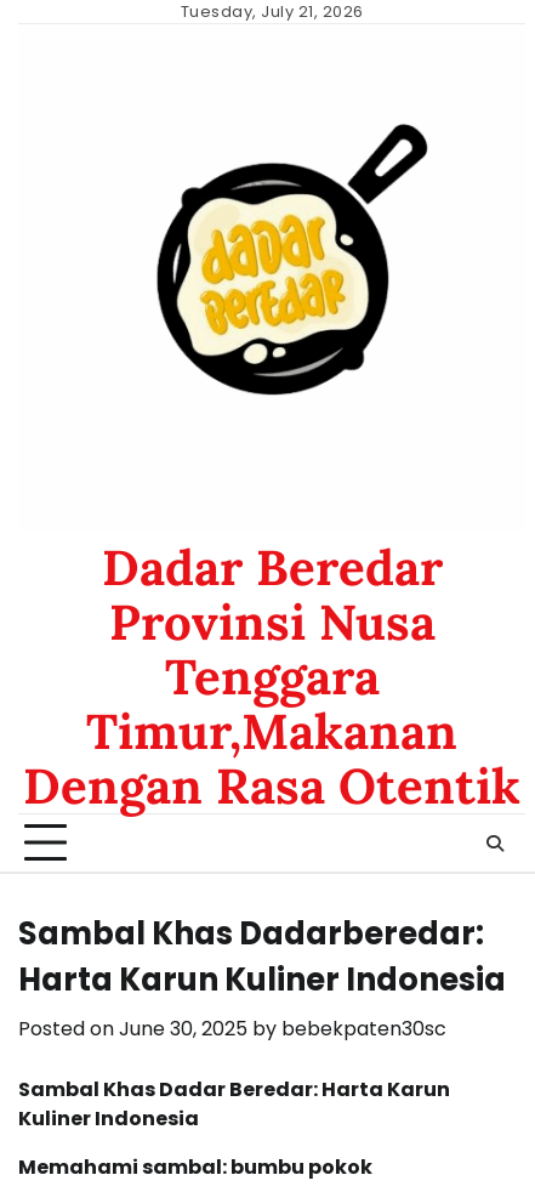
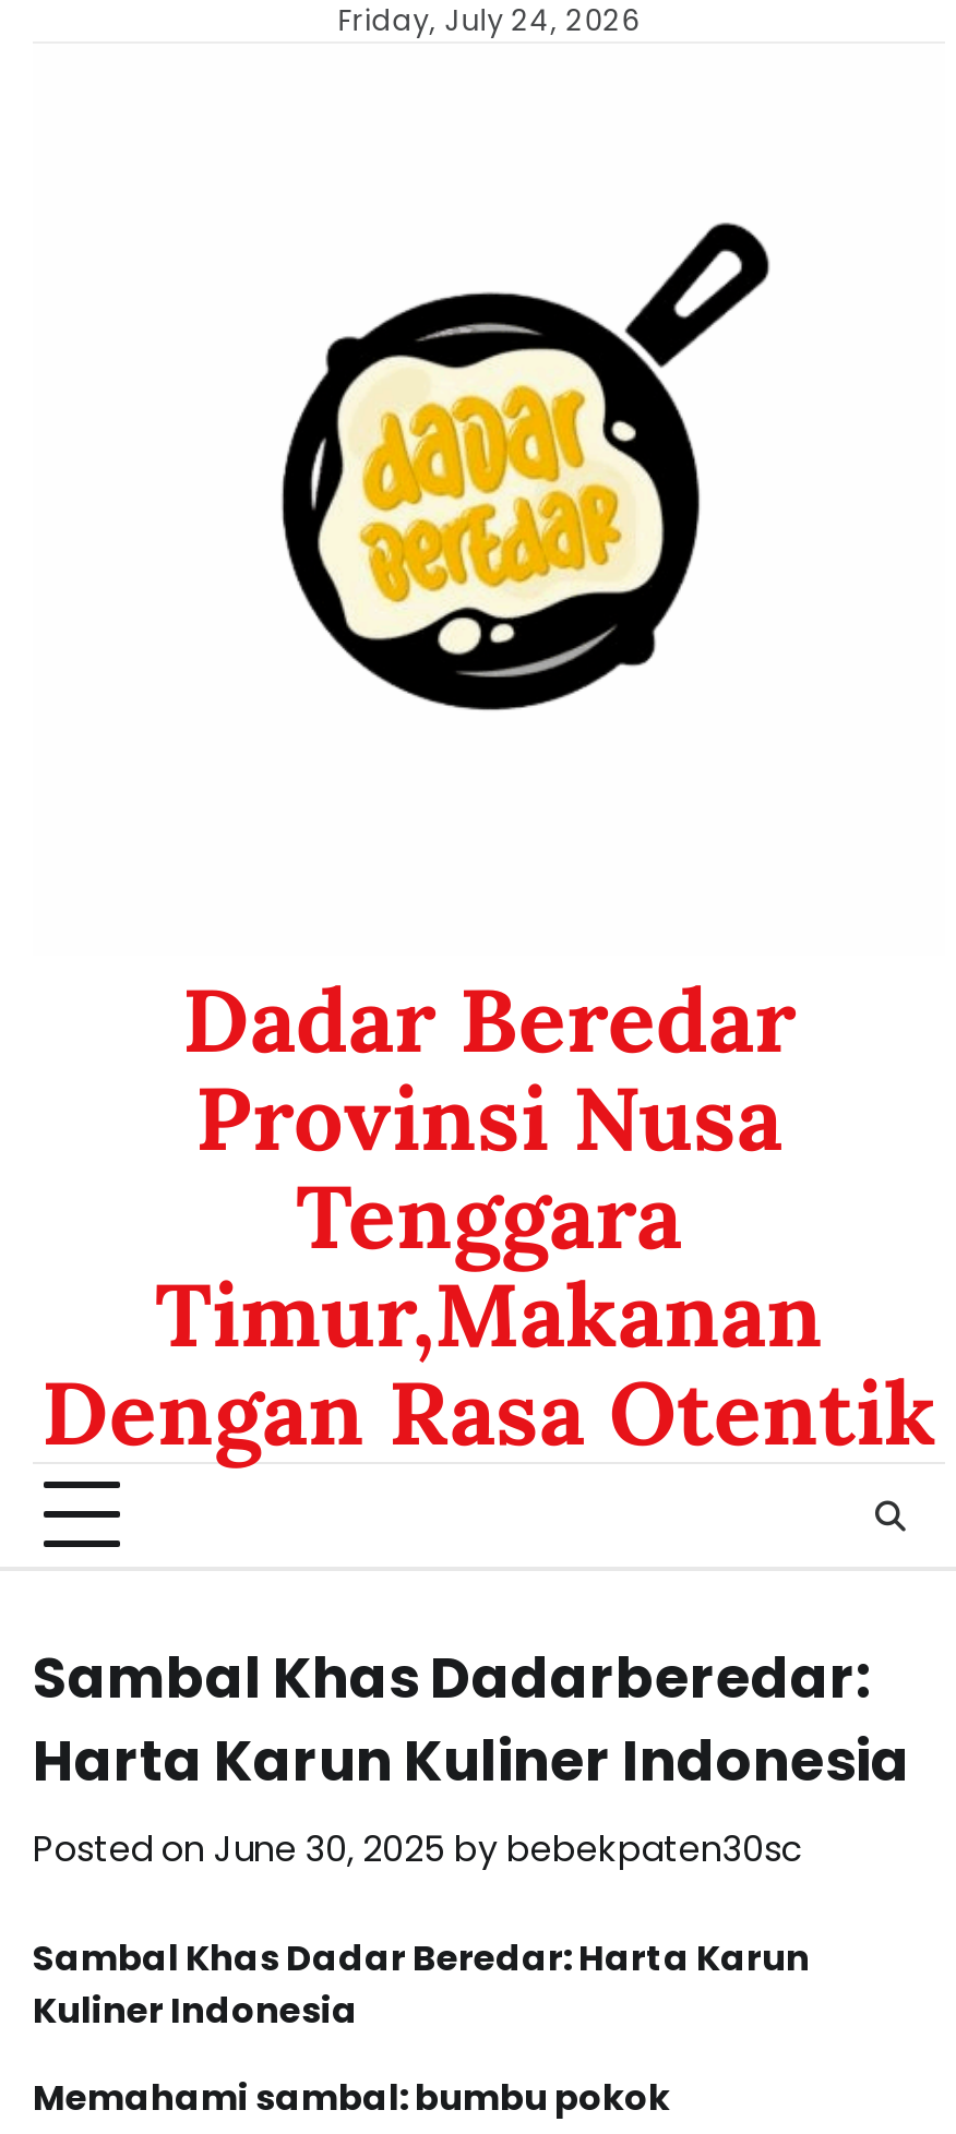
- Tuesday, July 21, 2026
+ Friday, July 24, 2026
